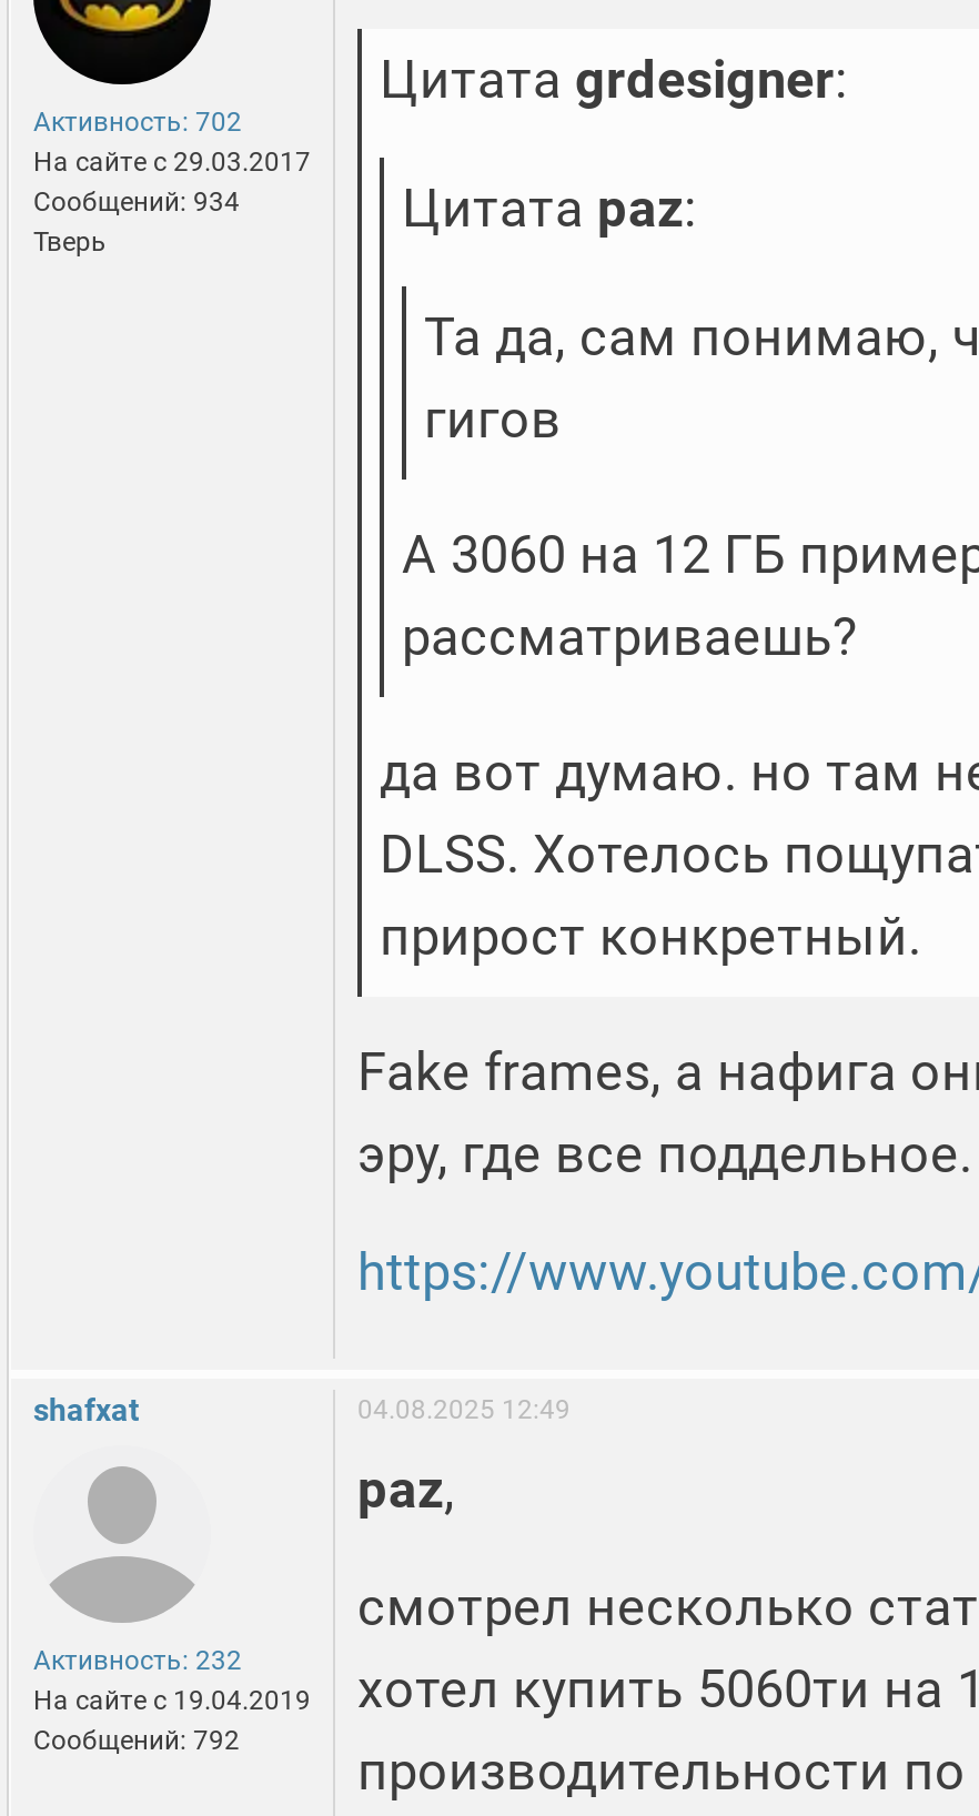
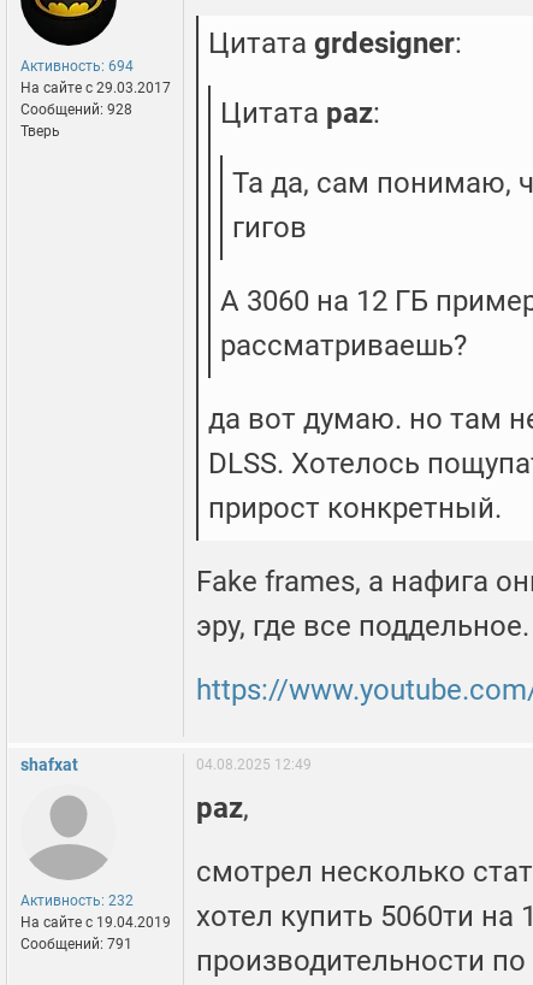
- Активность: 702
+ Активность: 694

- Сообщений: 934
+ Сообщений: 928

- Сообщений: 792
+ Сообщений: 791
